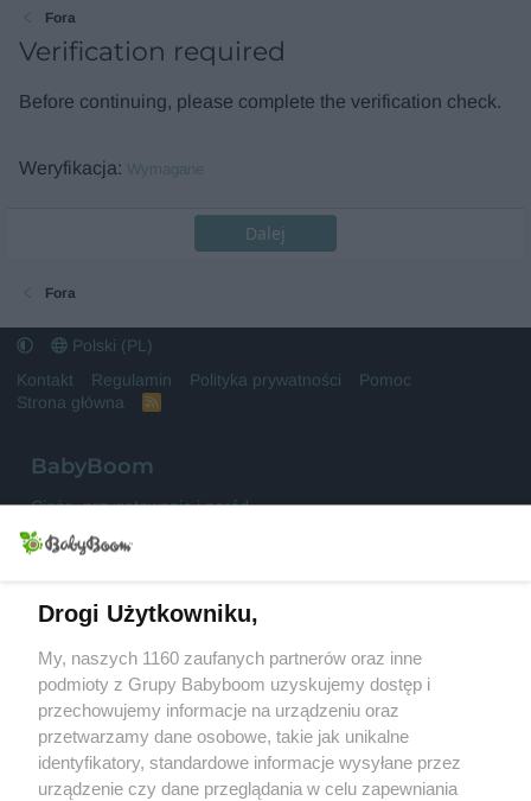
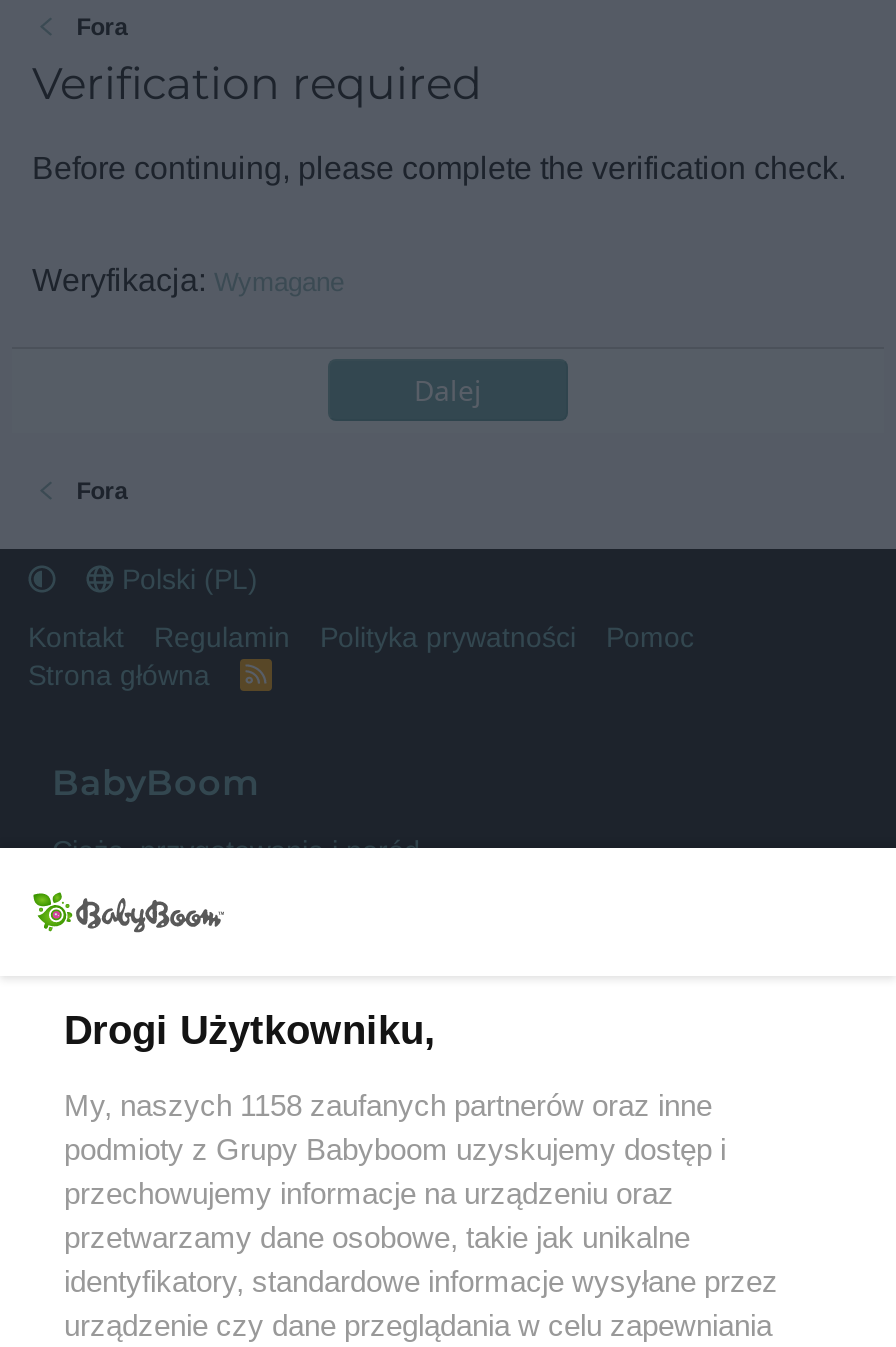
- My, naszych 1160 zaufanych partnerów oraz inne
+ My, naszych 1158 zaufanych partnerów oraz inne
